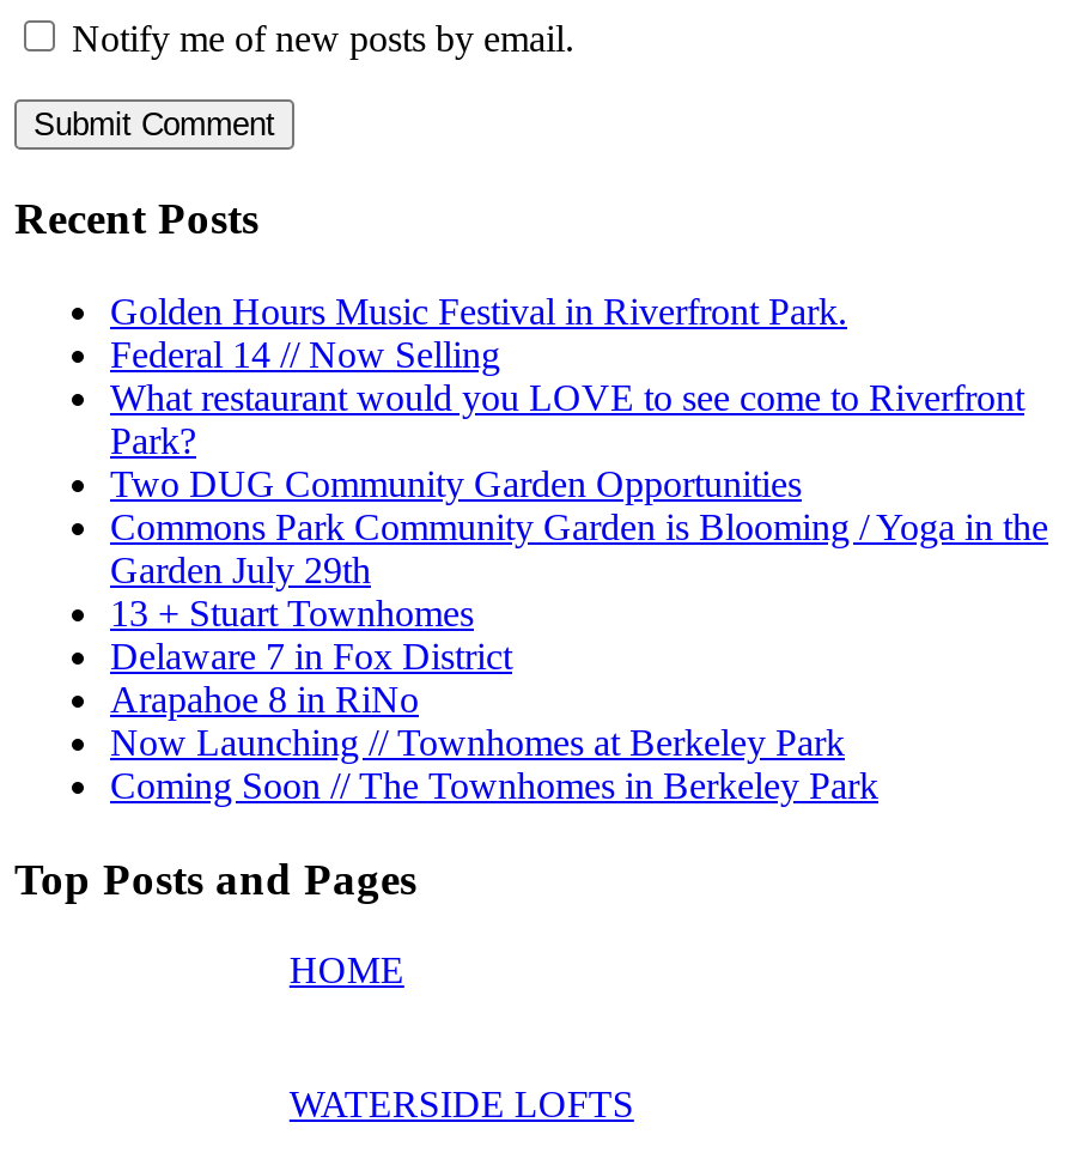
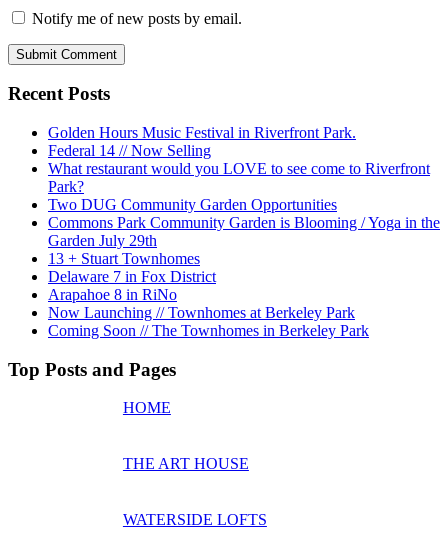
+ THE ART HOUSE
